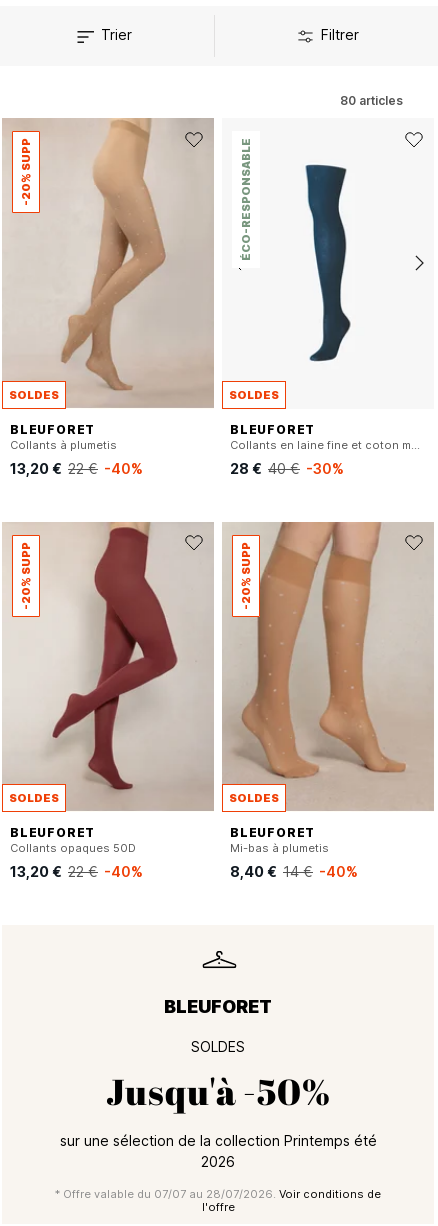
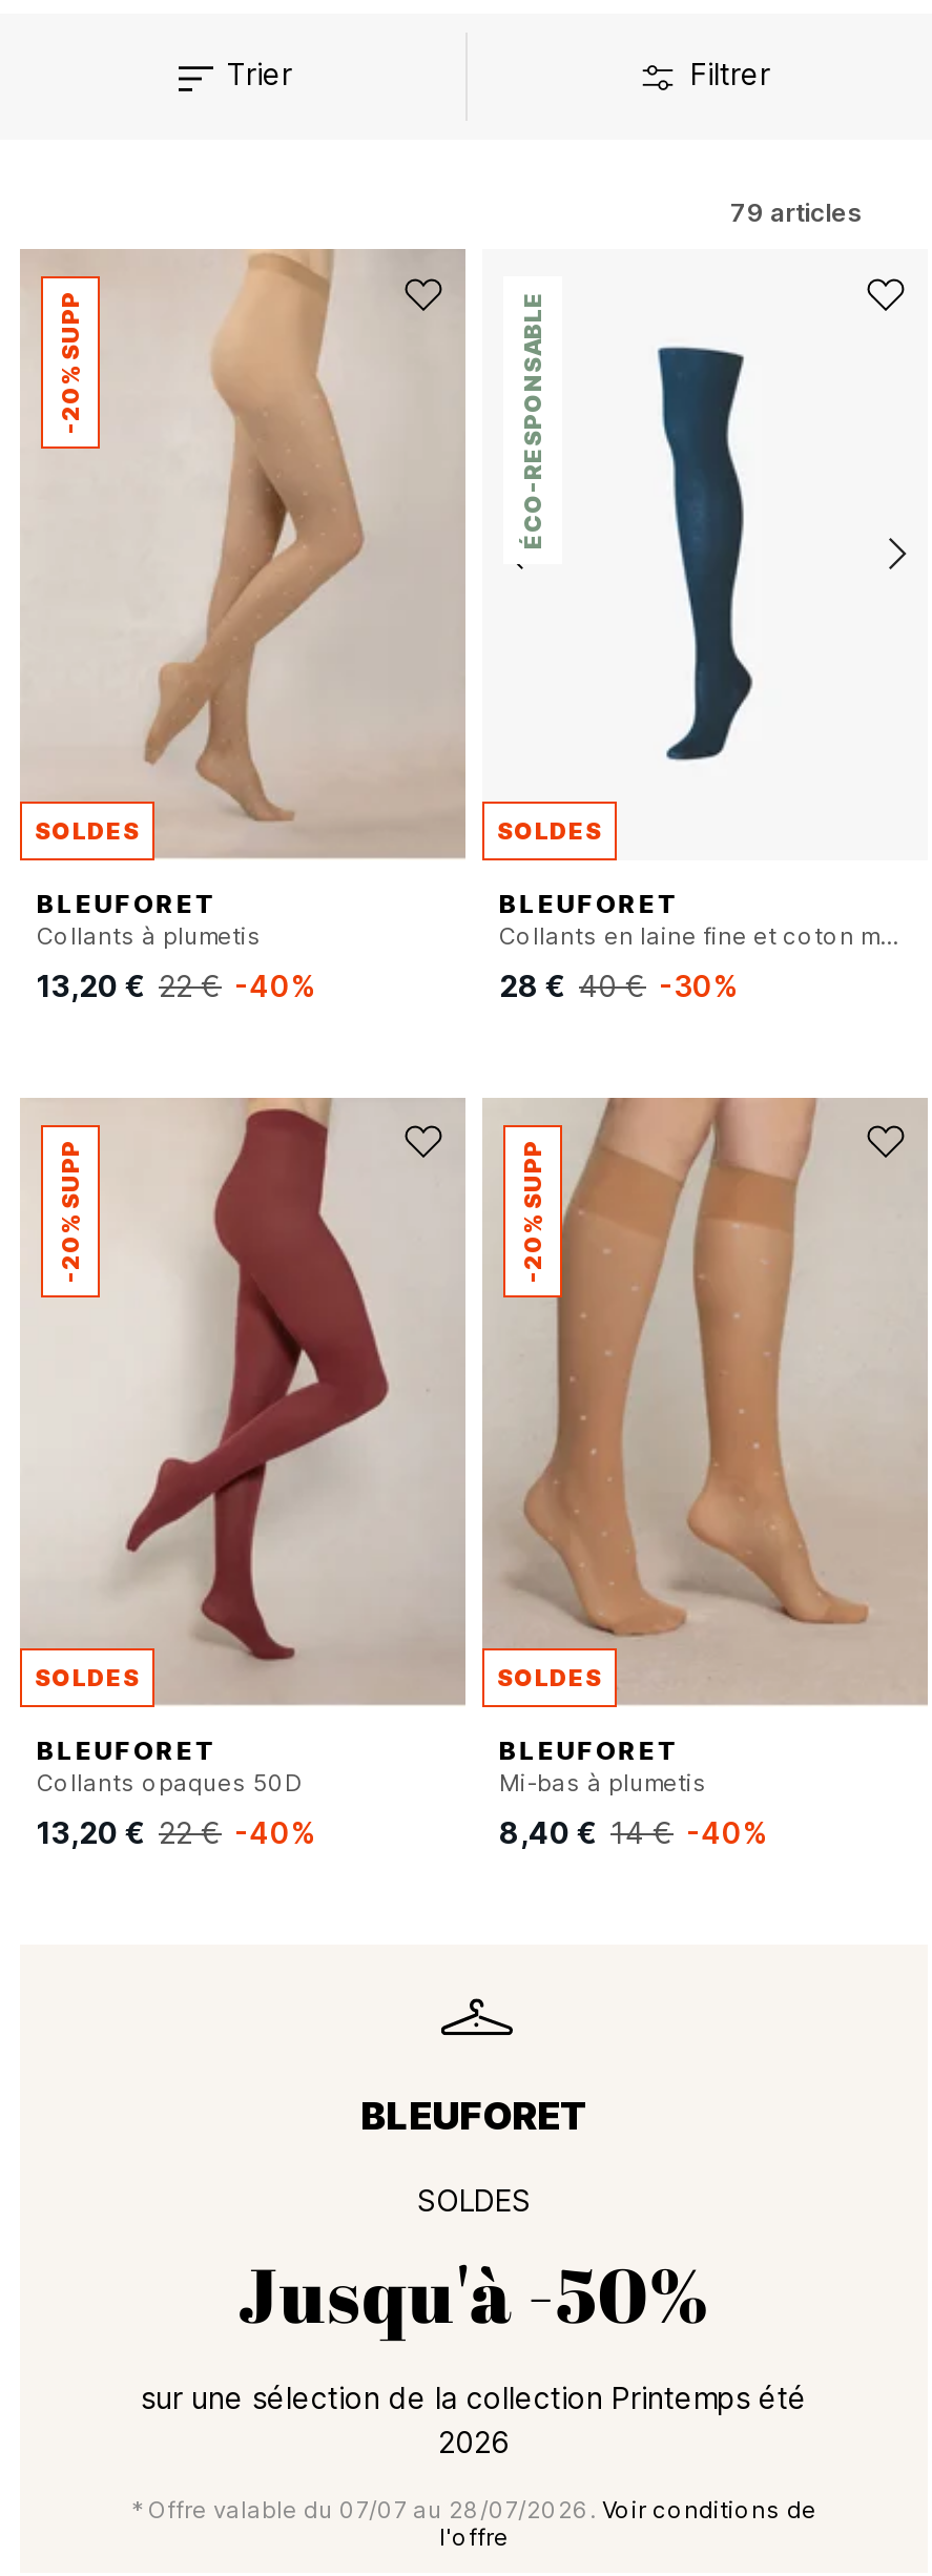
- 80 articles
+ 79 articles
